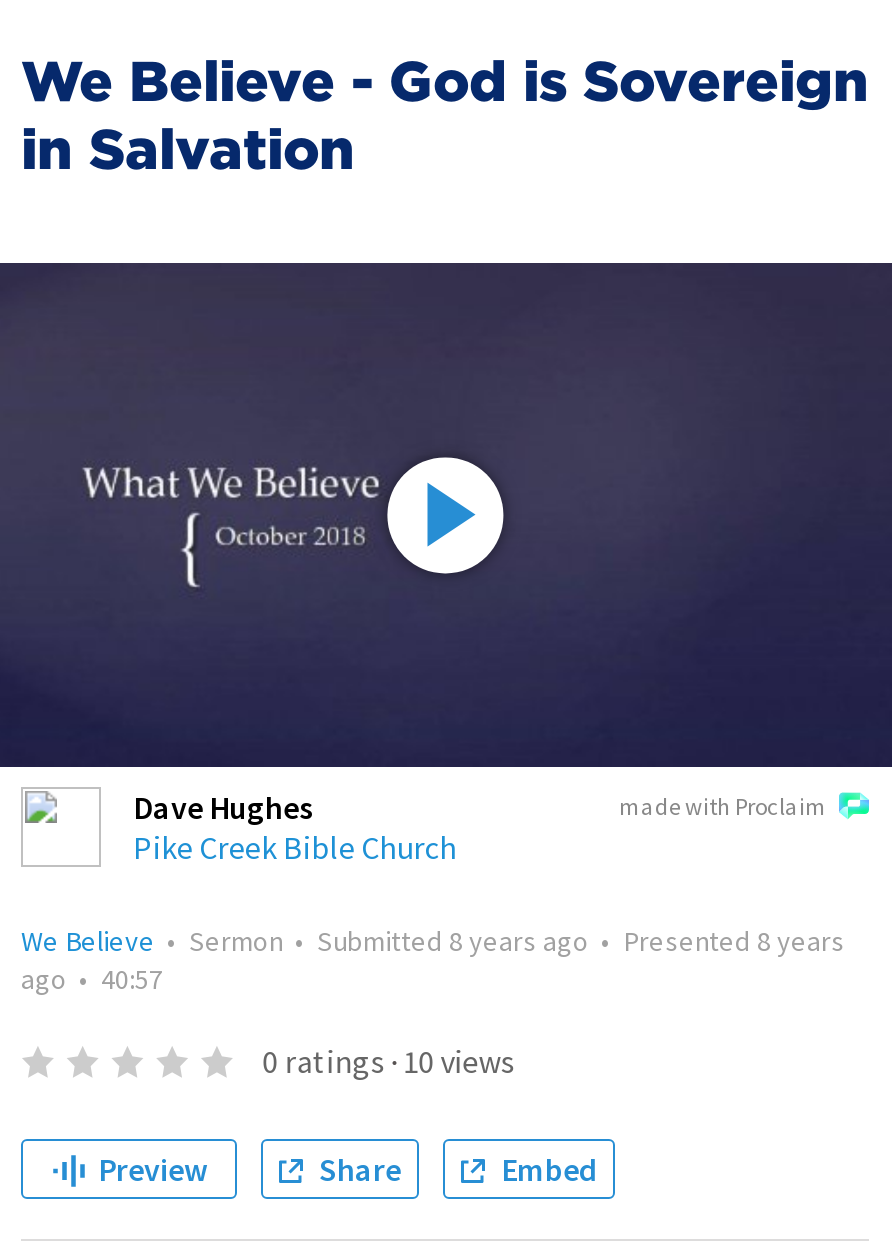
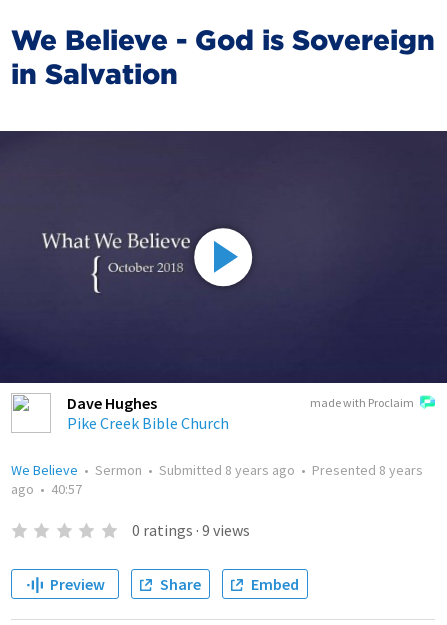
- 0 ratings · 10 views
+ 0 ratings · 9 views
